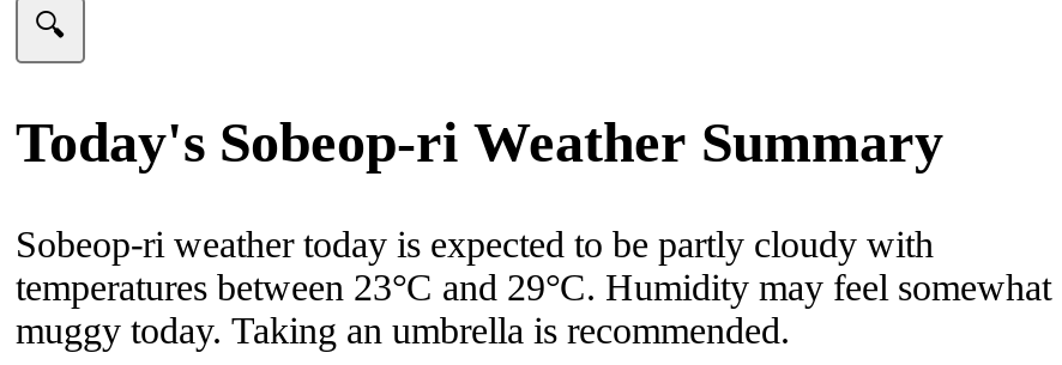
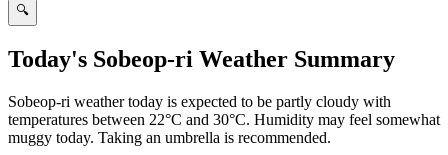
- temperatures between 23°C and 29°C. Humidity may feel somewhat
+ temperatures between 22°C and 30°C. Humidity may feel somewhat
